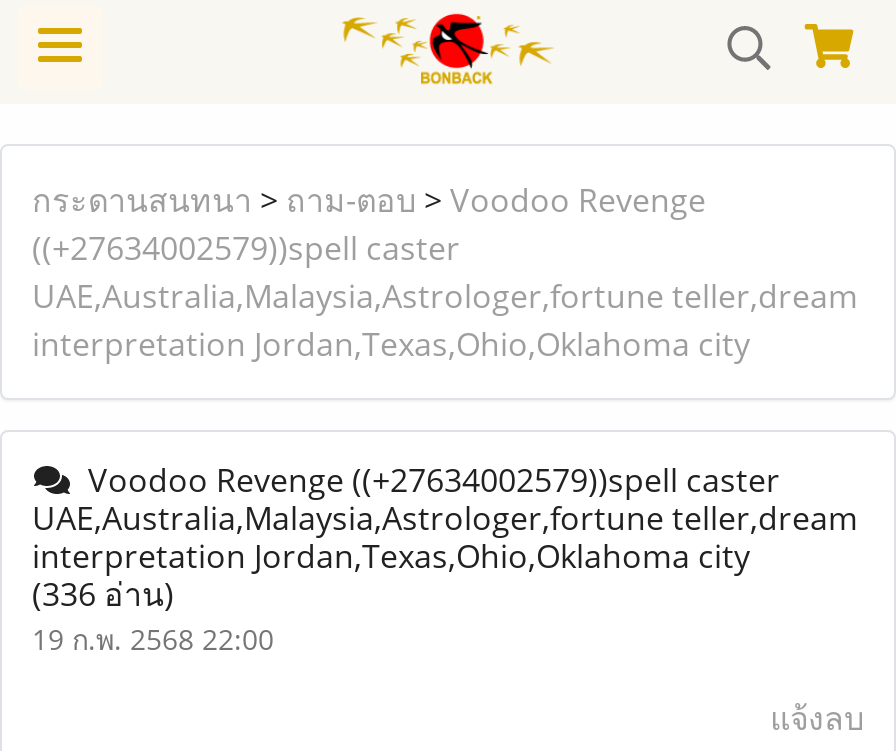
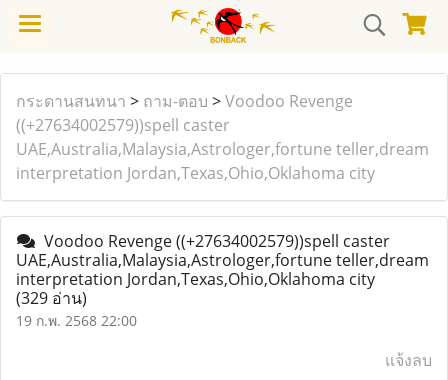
- (336 อ่าน)
+ (329 อ่าน)
